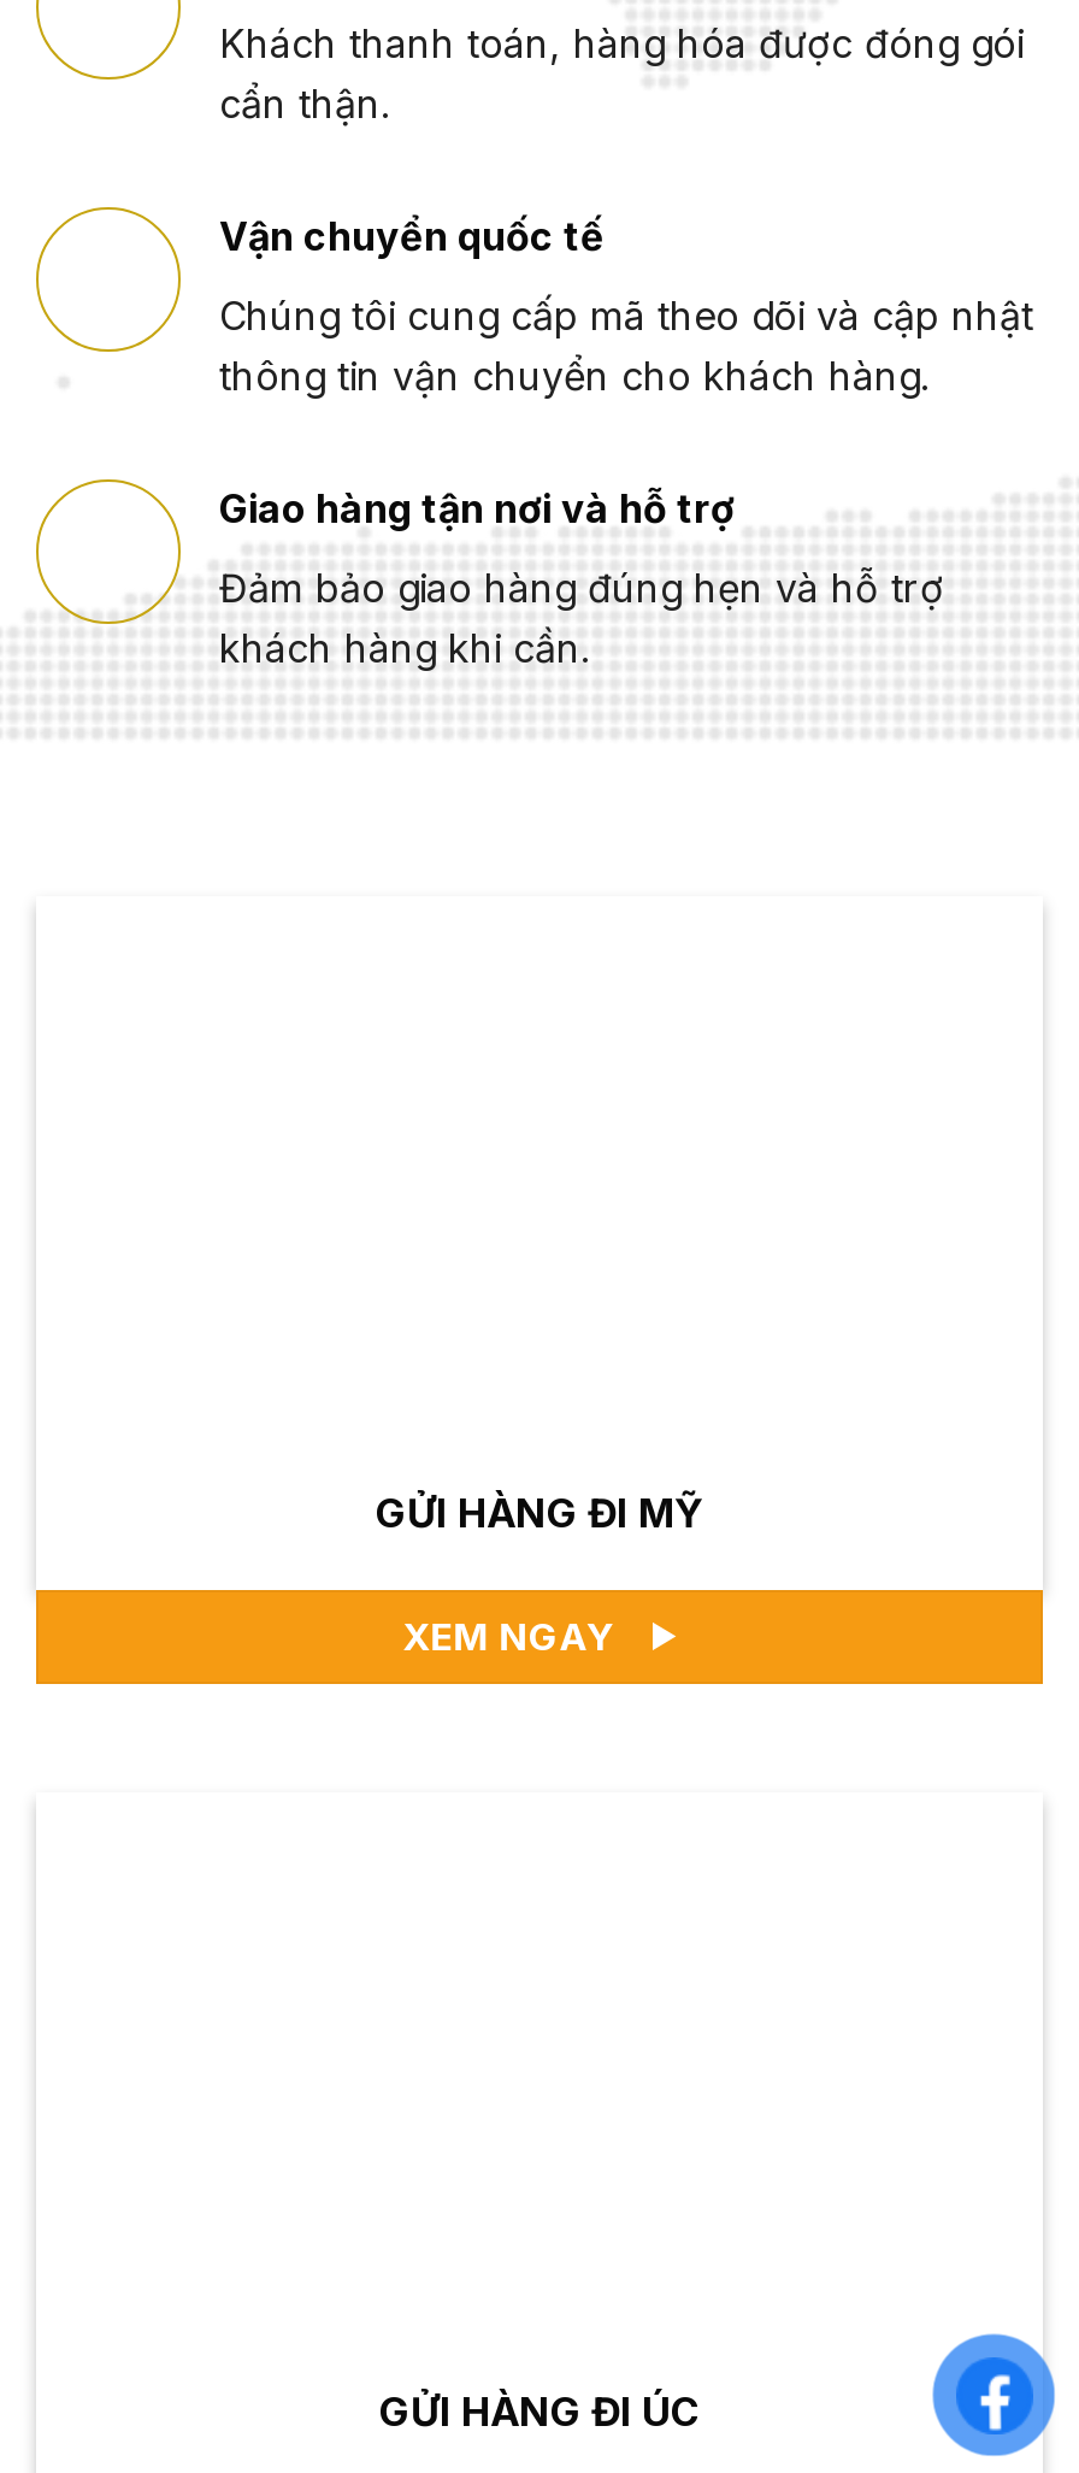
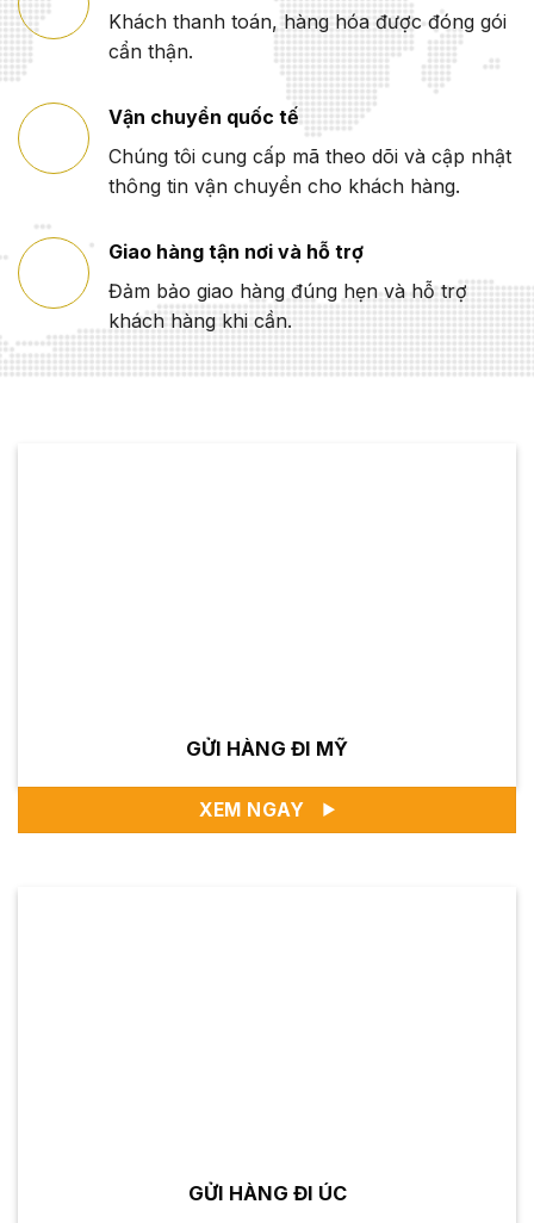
- [image]
